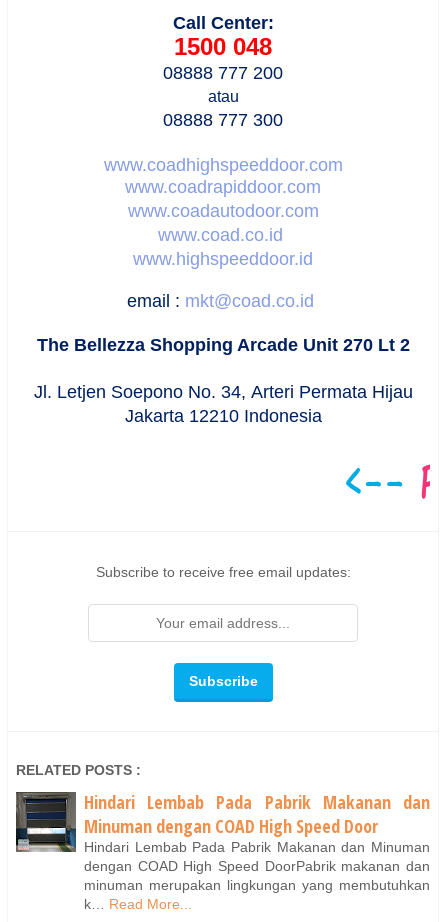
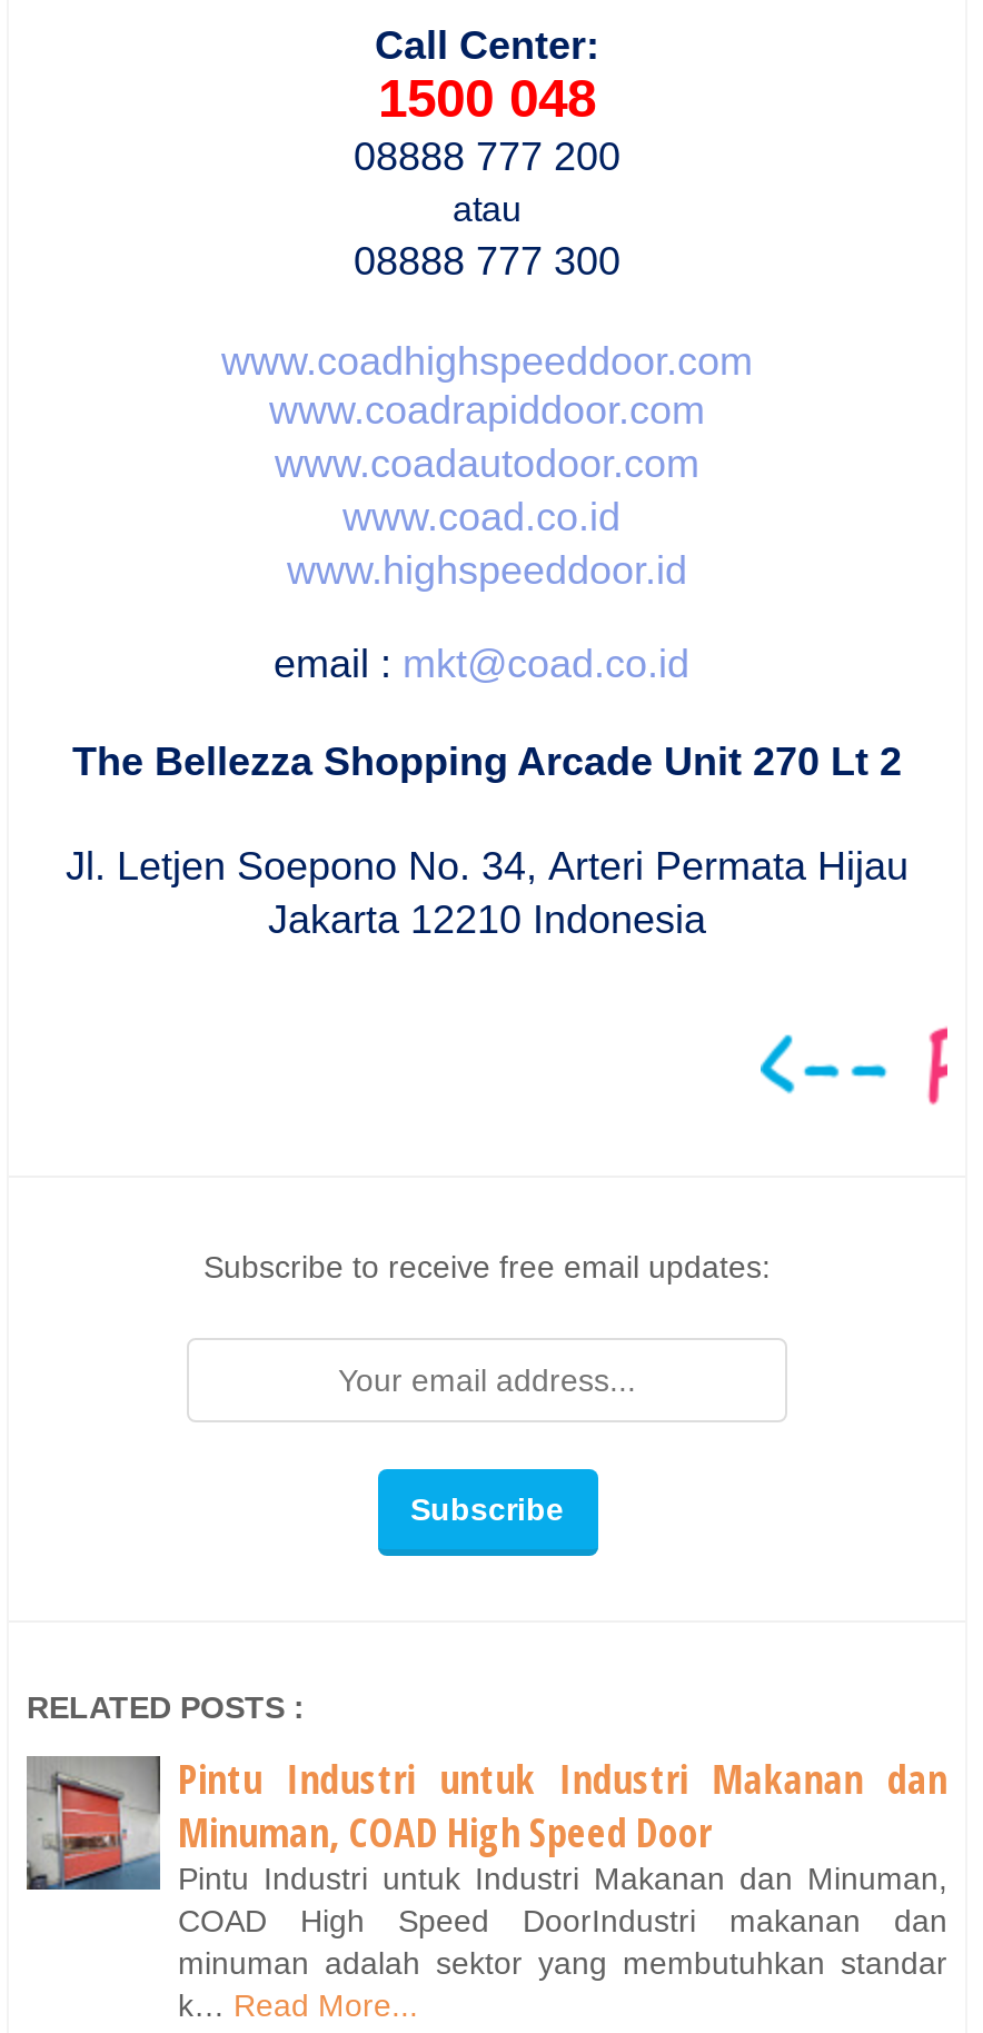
- [image]
- Hindari Lembab Pada Pabrik Makanan dan
- Minuman dengan COAD High Speed Door
- Hindari Lembab Pada Pabrik Makanan dan Minuman
- dengan COAD High Speed DoorPabrik makanan dan
- minuman merupakan lingkungan yang membutuhkan
+ [image]
+ Pintu Industri untuk Industri Makanan dan
+ Minuman, COAD High Speed Door
+ Pintu Industri untuk Industri Makanan dan Minuman,
+ COAD High Speed DoorIndustri makanan dan
+ minuman adalah sektor yang membutuhkan standar
